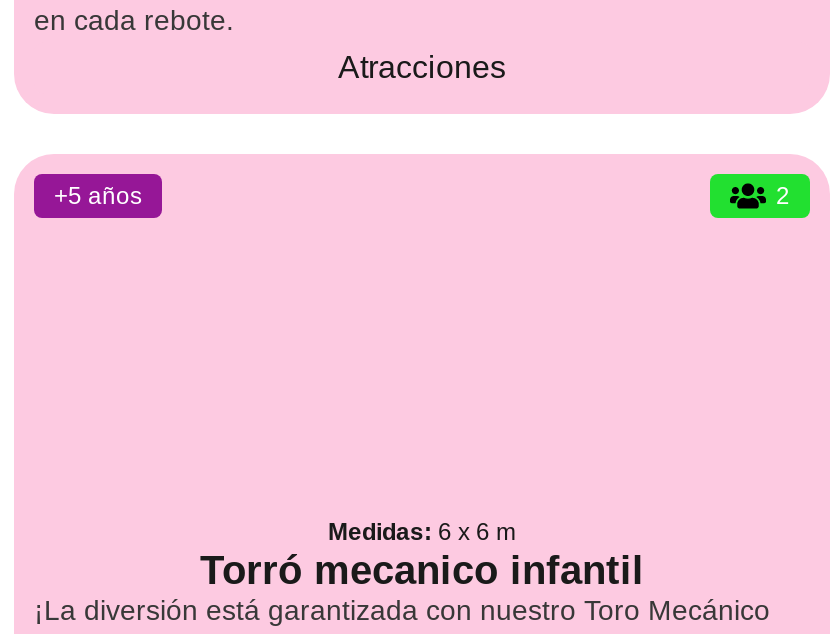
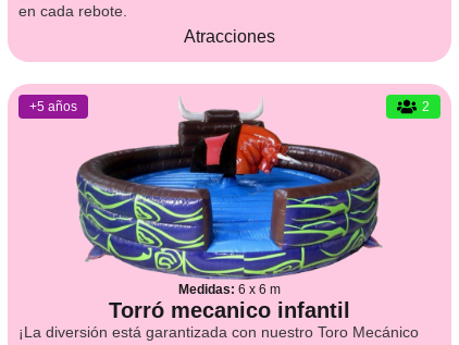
+ [image]
